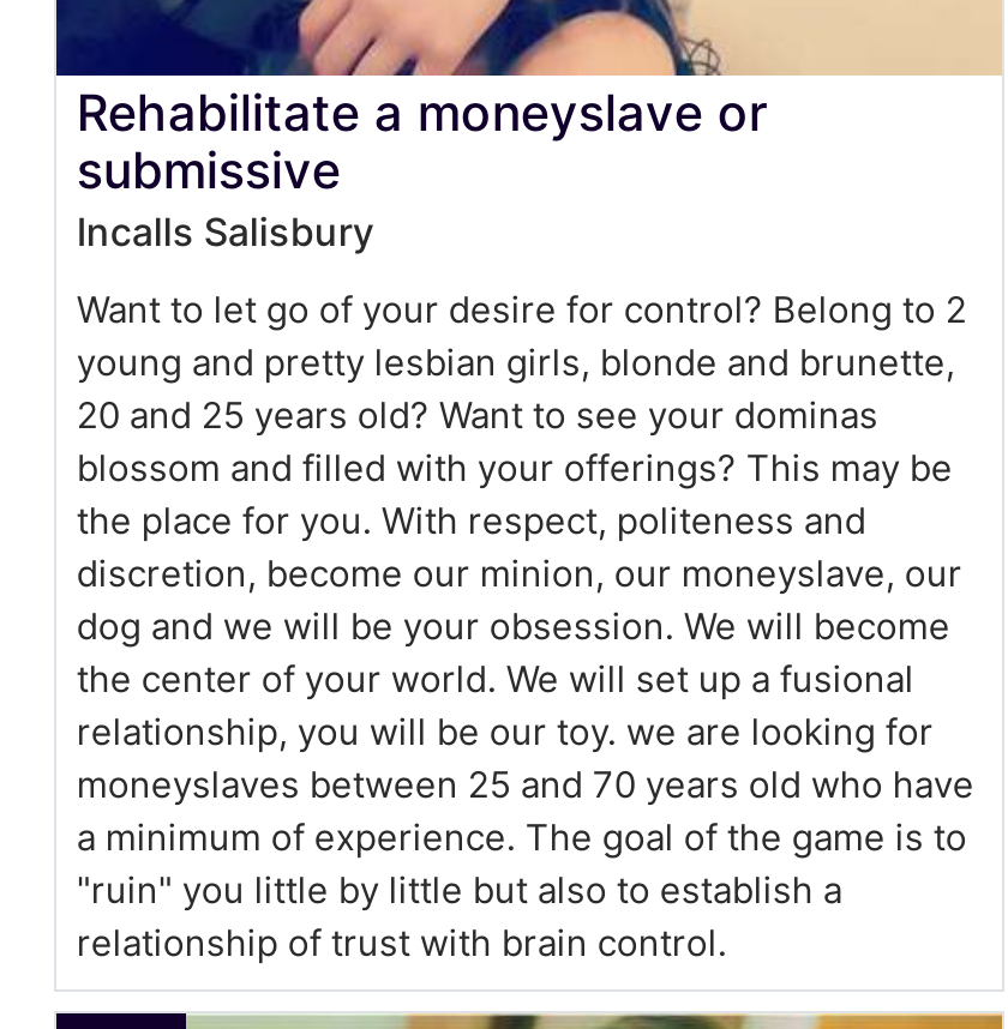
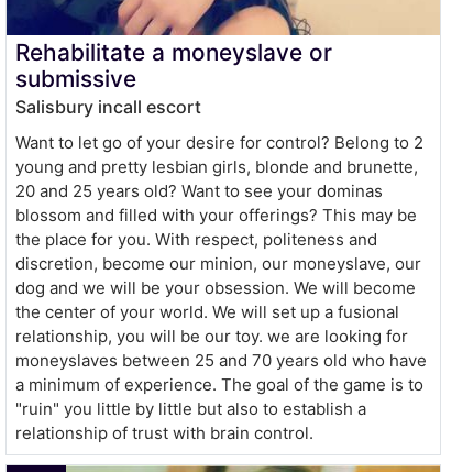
- Incalls Salisbury
+ Salisbury incall escort
